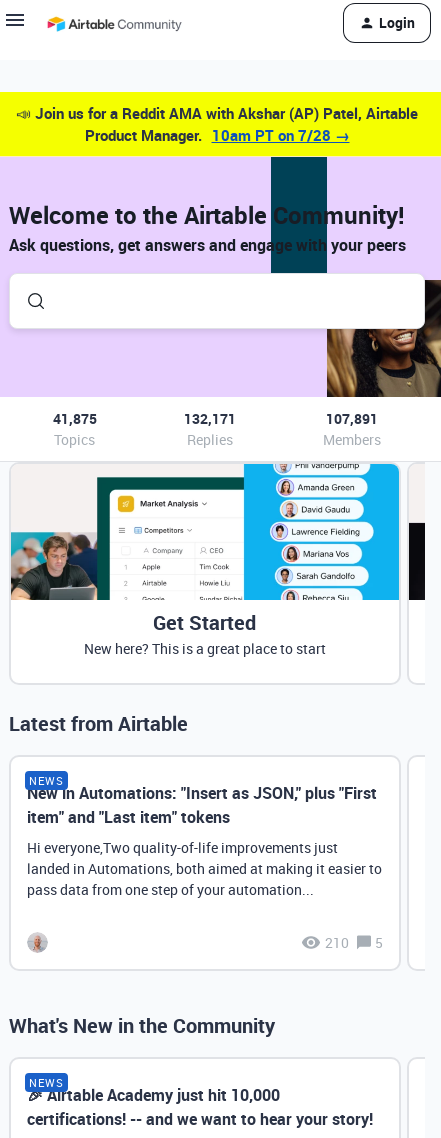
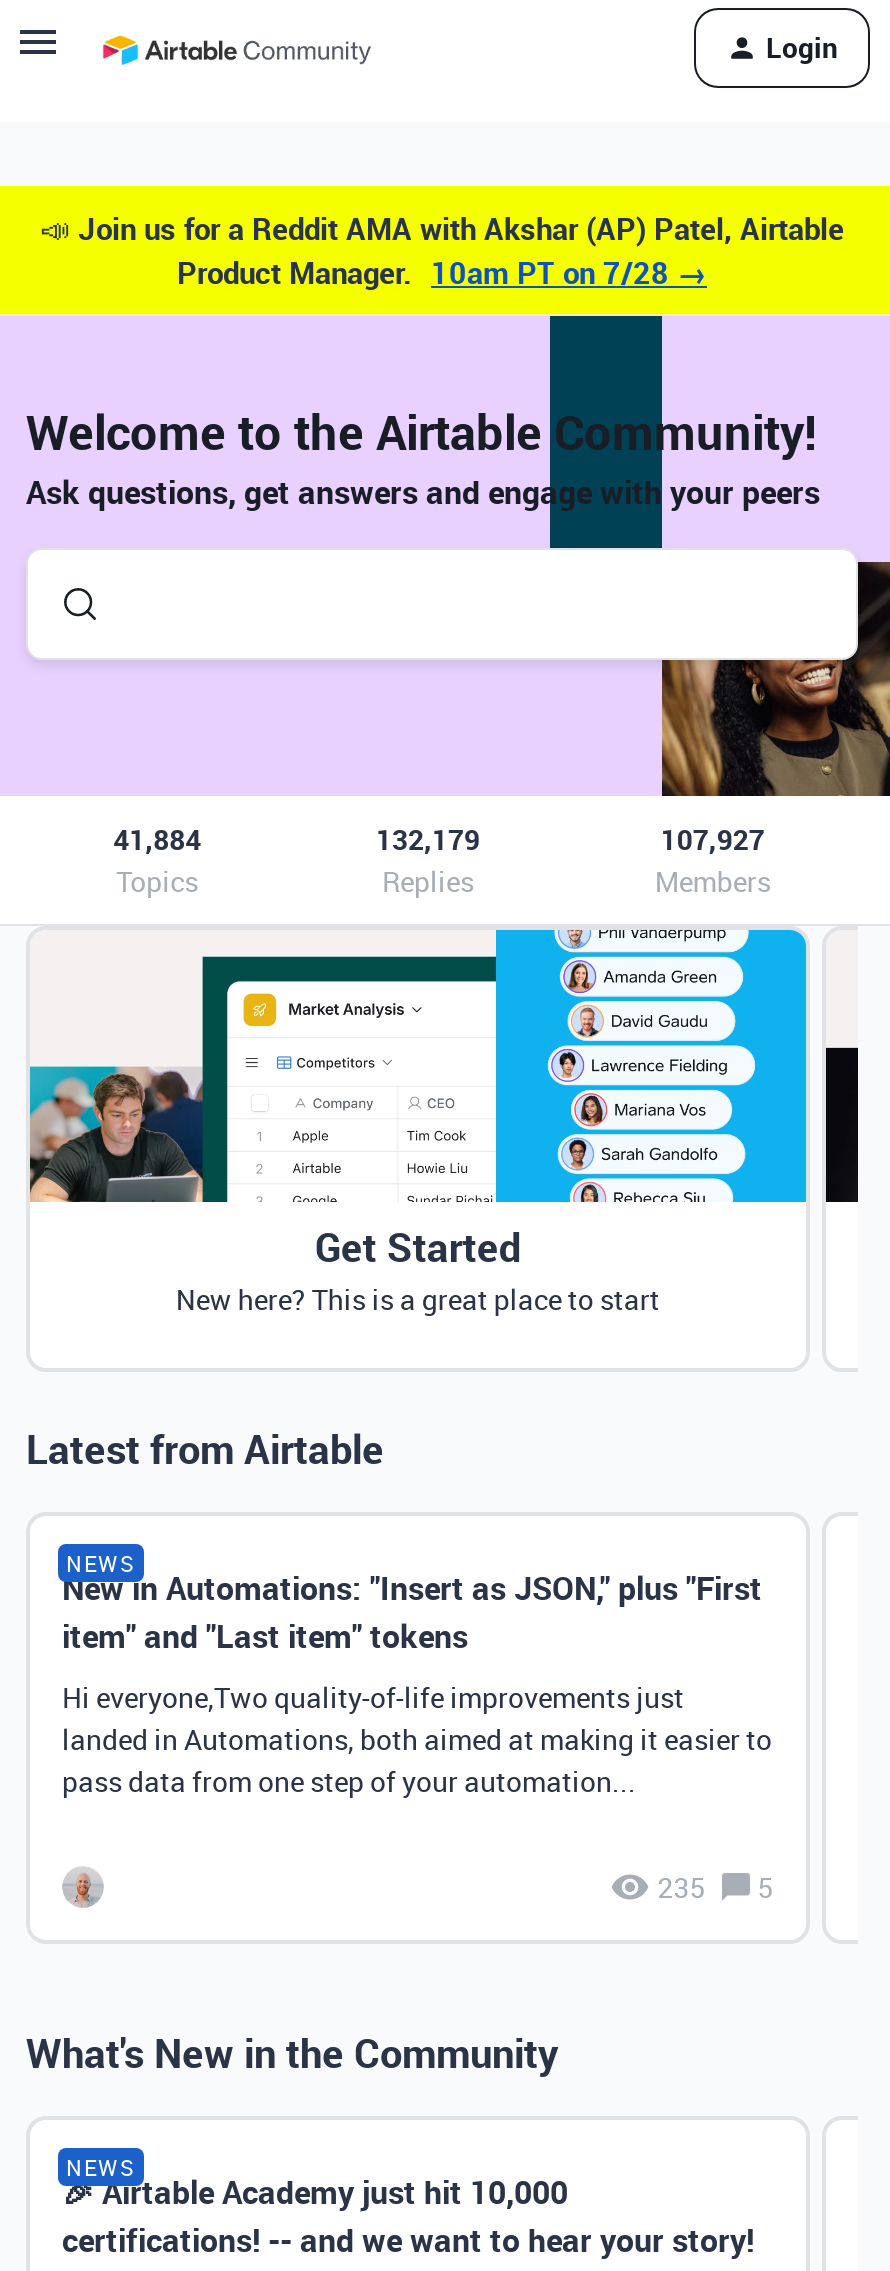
- 41,875
+ 41,884

- 132,171
+ 132,179

- 107,891
+ 107,927

- 210 5
+ 235 5
